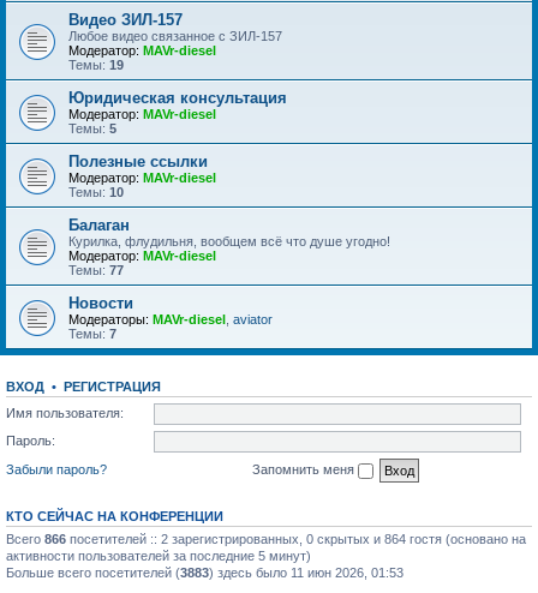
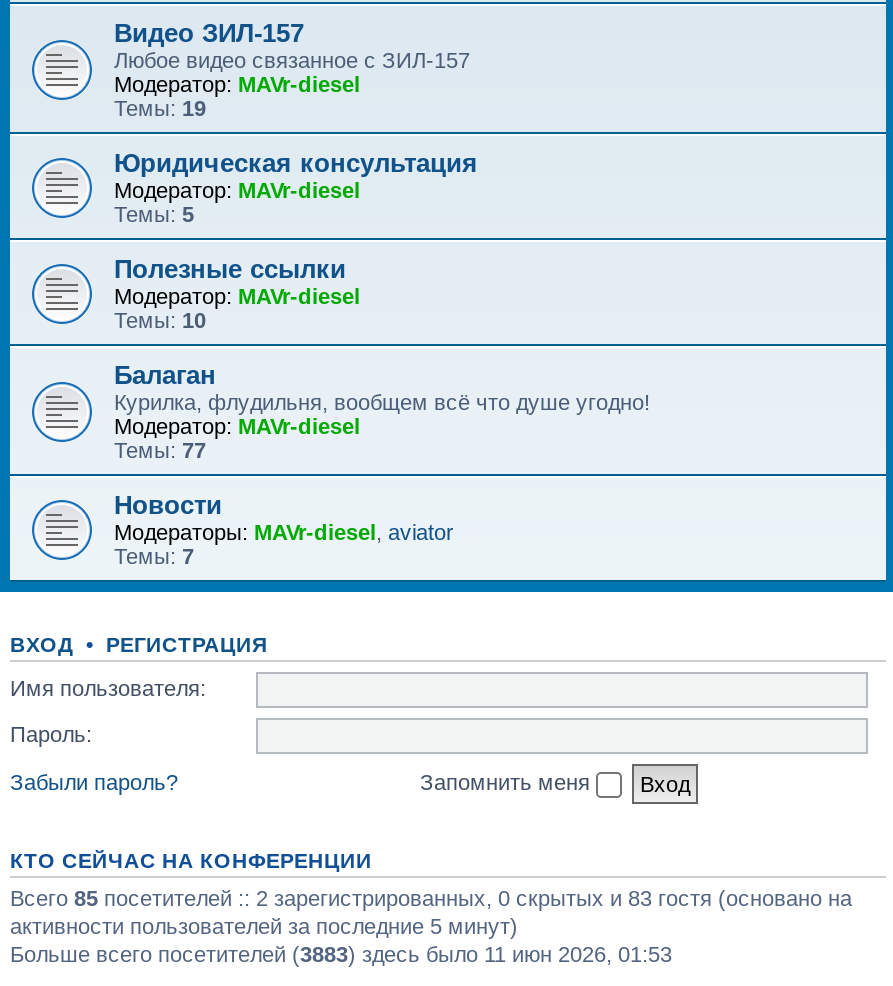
- Всего 866 посетителей :: 2 зарегистрированных, 0 скрытых и 864 гостя (основано на
+ Всего 85 посетителей :: 2 зарегистрированных, 0 скрытых и 83 гостя (основано на
